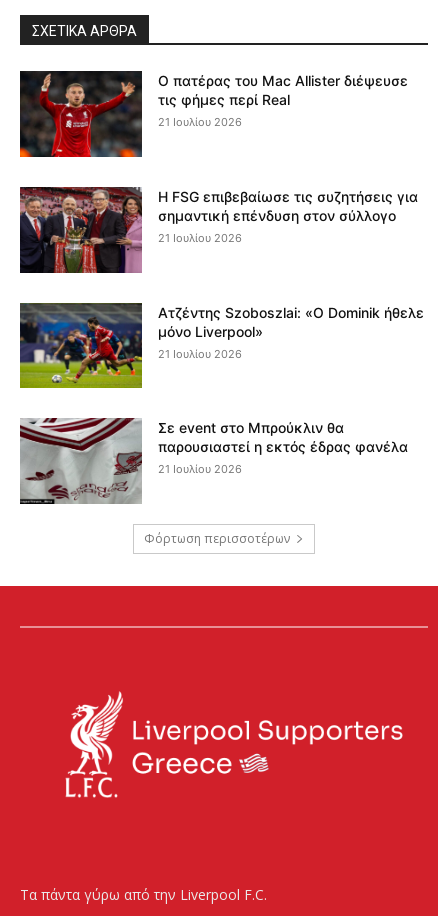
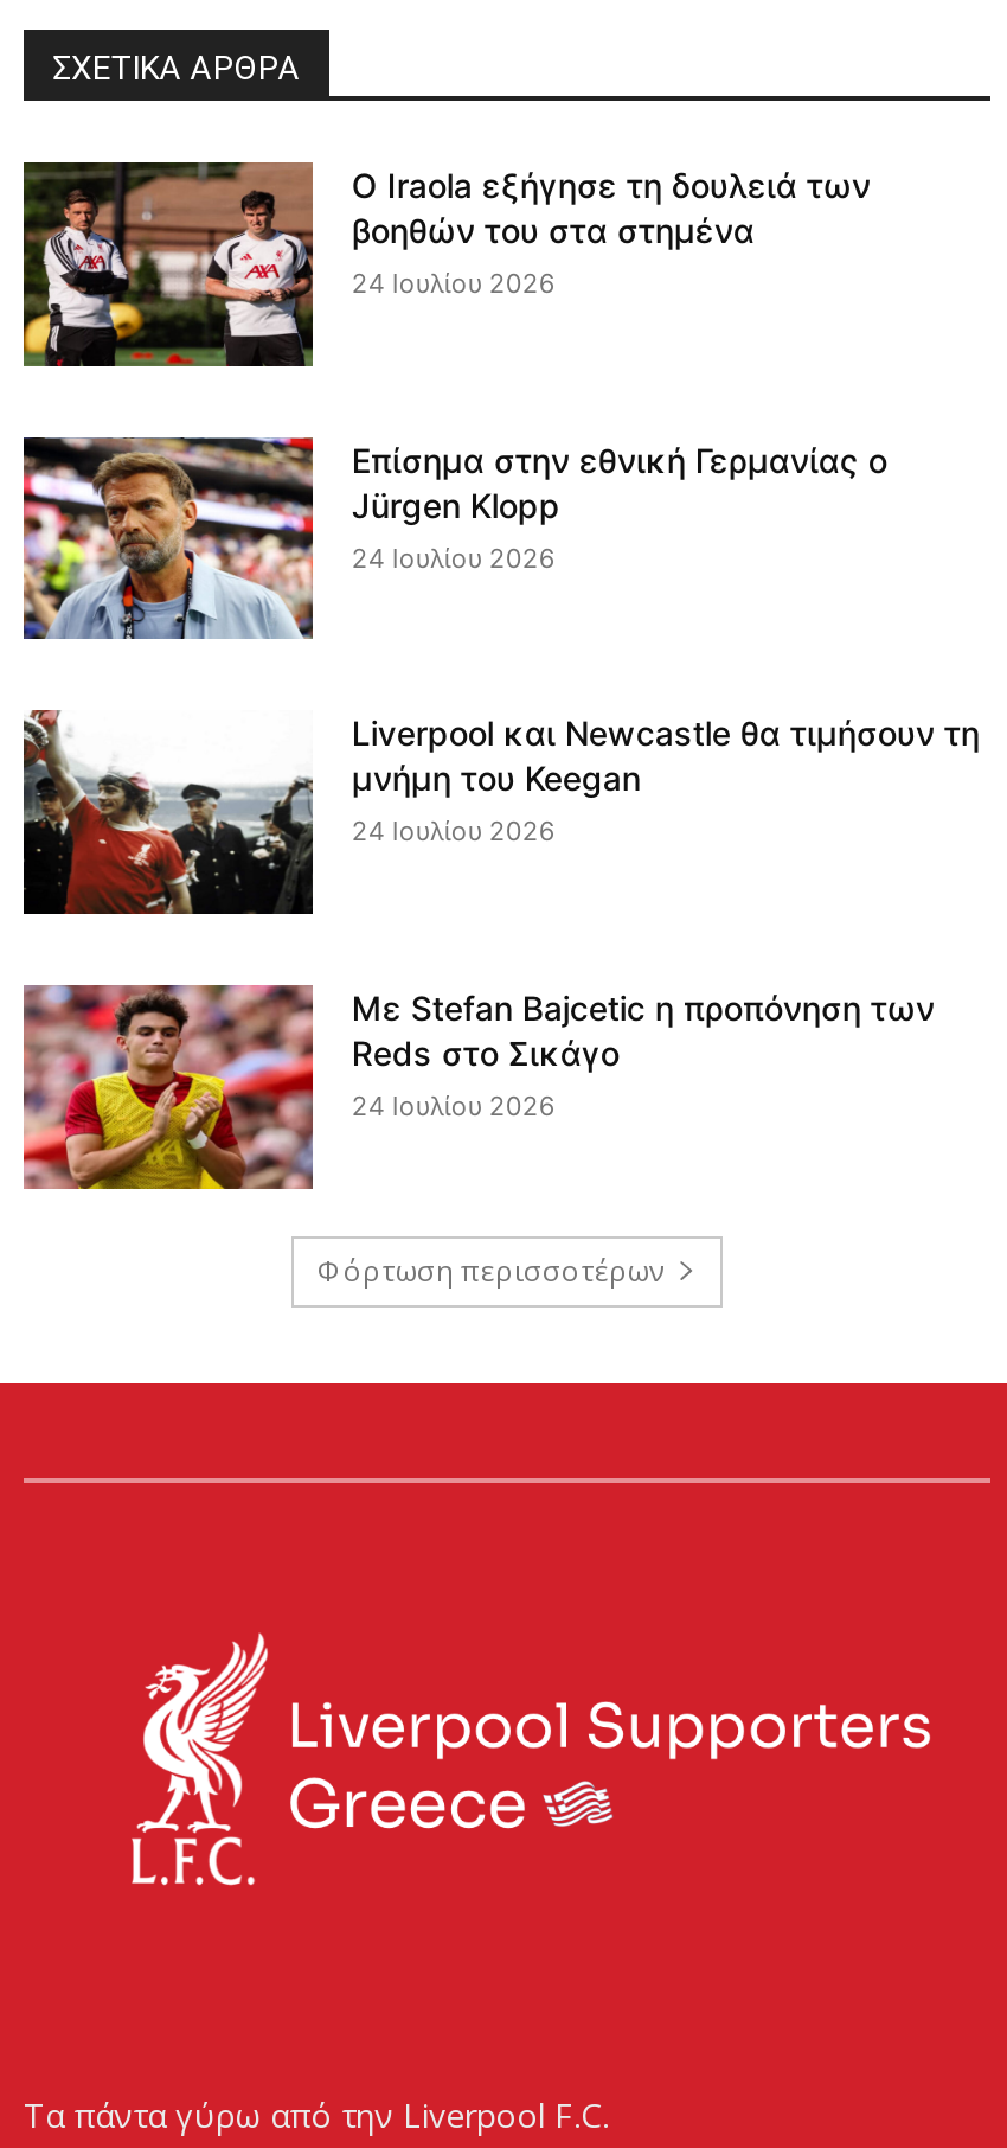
- [image]
- Ο πατέρας του Mac Allister διέψευσε
- τις φήμες περί Real
- 21 Ιουλίου 2026
+ [image]
+ Ο Iraola εξήγησε τη δουλειά των
+ βοηθών του στα στημένα
+ 24 Ιουλίου 2026

- [image]
- Η FSG επιβεβαίωσε τις συζητήσεις για
- σημαντική επένδυση στον σύλλογο
- 21 Ιουλίου 2026
+ [image]
+ Επίσημα στην εθνική Γερμανίας ο
+ Jürgen Klopp
+ 24 Ιουλίου 2026

- [image]
- Ατζέντης Szoboszlai: «Ο Dominik ήθελε
- μόνο Liverpool»
- 21 Ιουλίου 2026
+ [image]
+ Liverpool και Newcastle θα τιμήσουν τη
+ μνήμη του Keegan
+ 24 Ιουλίου 2026

- [image]
- Σε event στο Μπρούκλιν θα
- παρουσιαστεί η εκτός έδρας φανέλα
- 21 Ιουλίου 2026
+ [image]
+ Με Stefan Bajcetic η προπόνηση των
+ Reds στο Σικάγο
+ 24 Ιουλίου 2026
